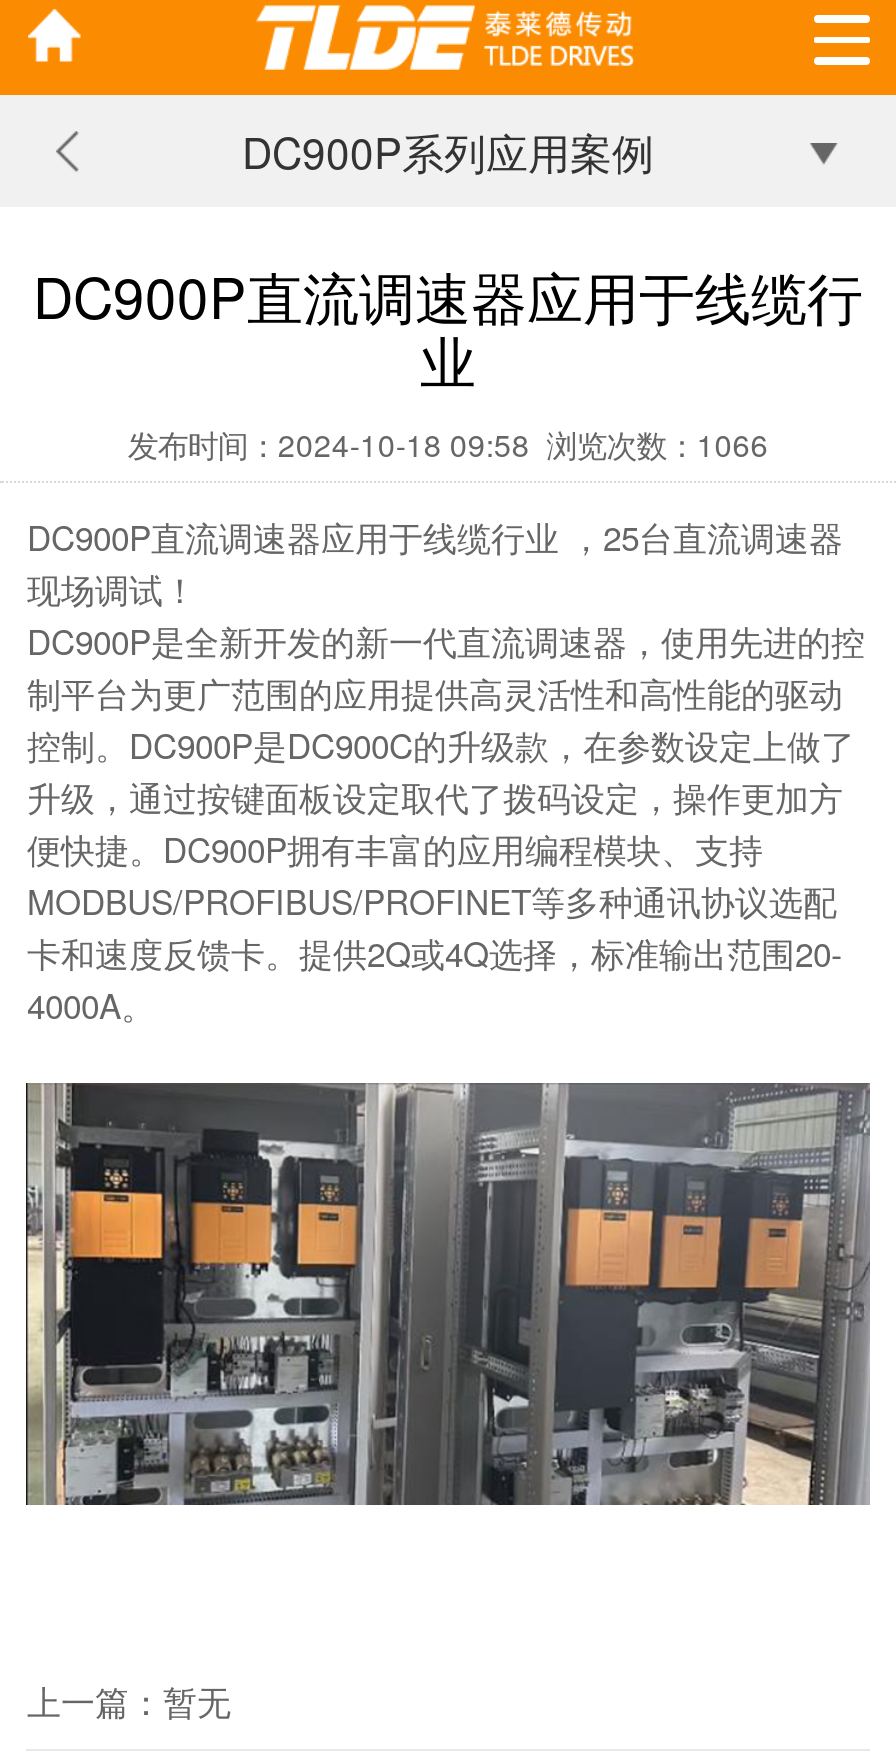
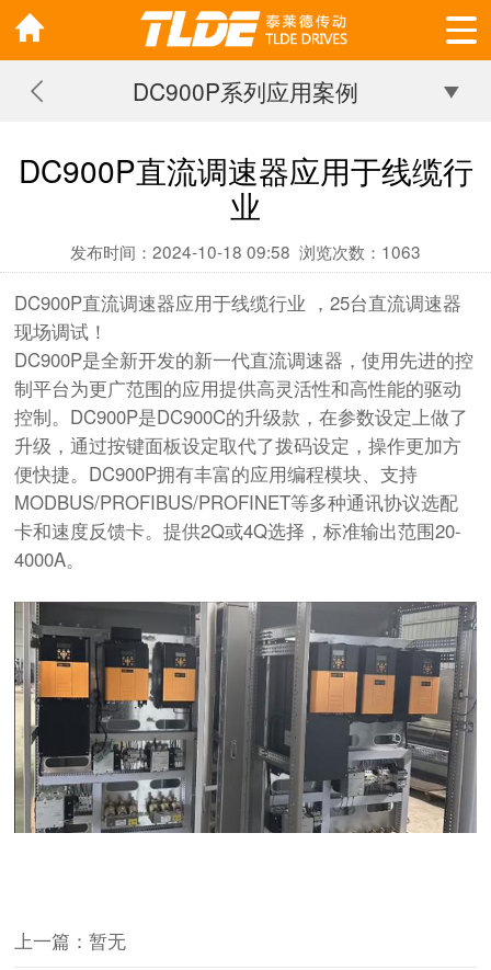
- 发布时间：2024-10-18 09:58 浏览次数：1066
+ 发布时间：2024-10-18 09:58 浏览次数：1063
